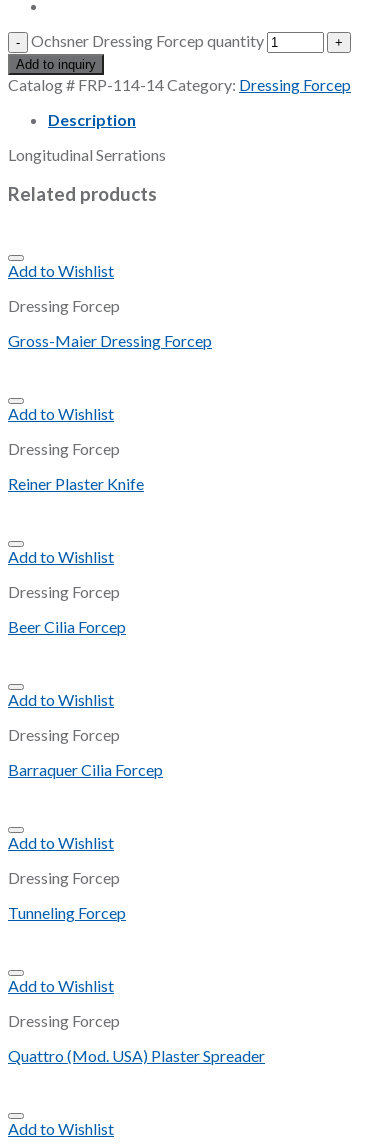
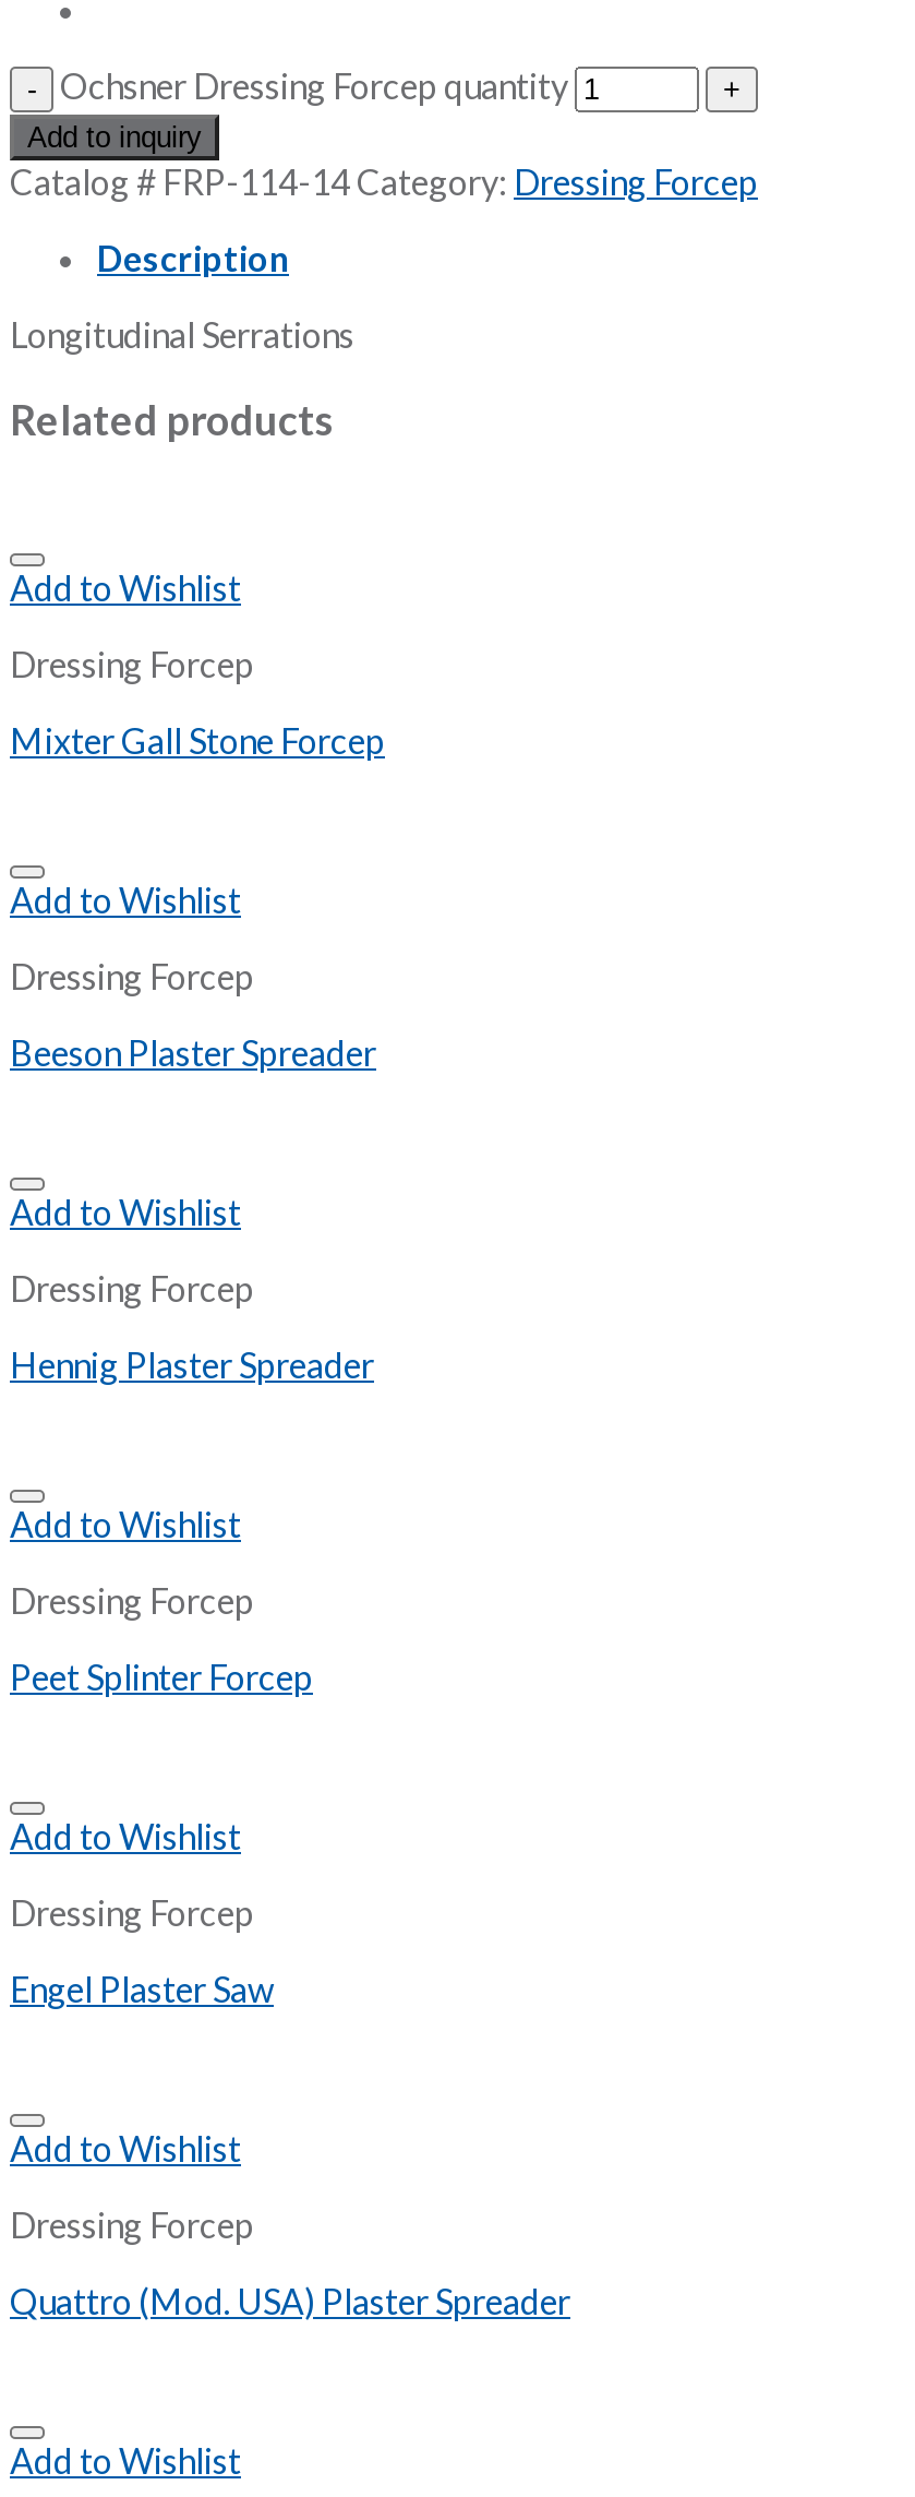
- Gross-Maier Dressing Forcep
+ Mixter Gall Stone Forcep

- Reiner Plaster Knife
+ Beeson Plaster Spreader

- Beer Cilia Forcep
+ Hennig Plaster Spreader

- Barraquer Cilia Forcep
+ Peet Splinter Forcep

- Tunneling Forcep
+ Engel Plaster Saw
